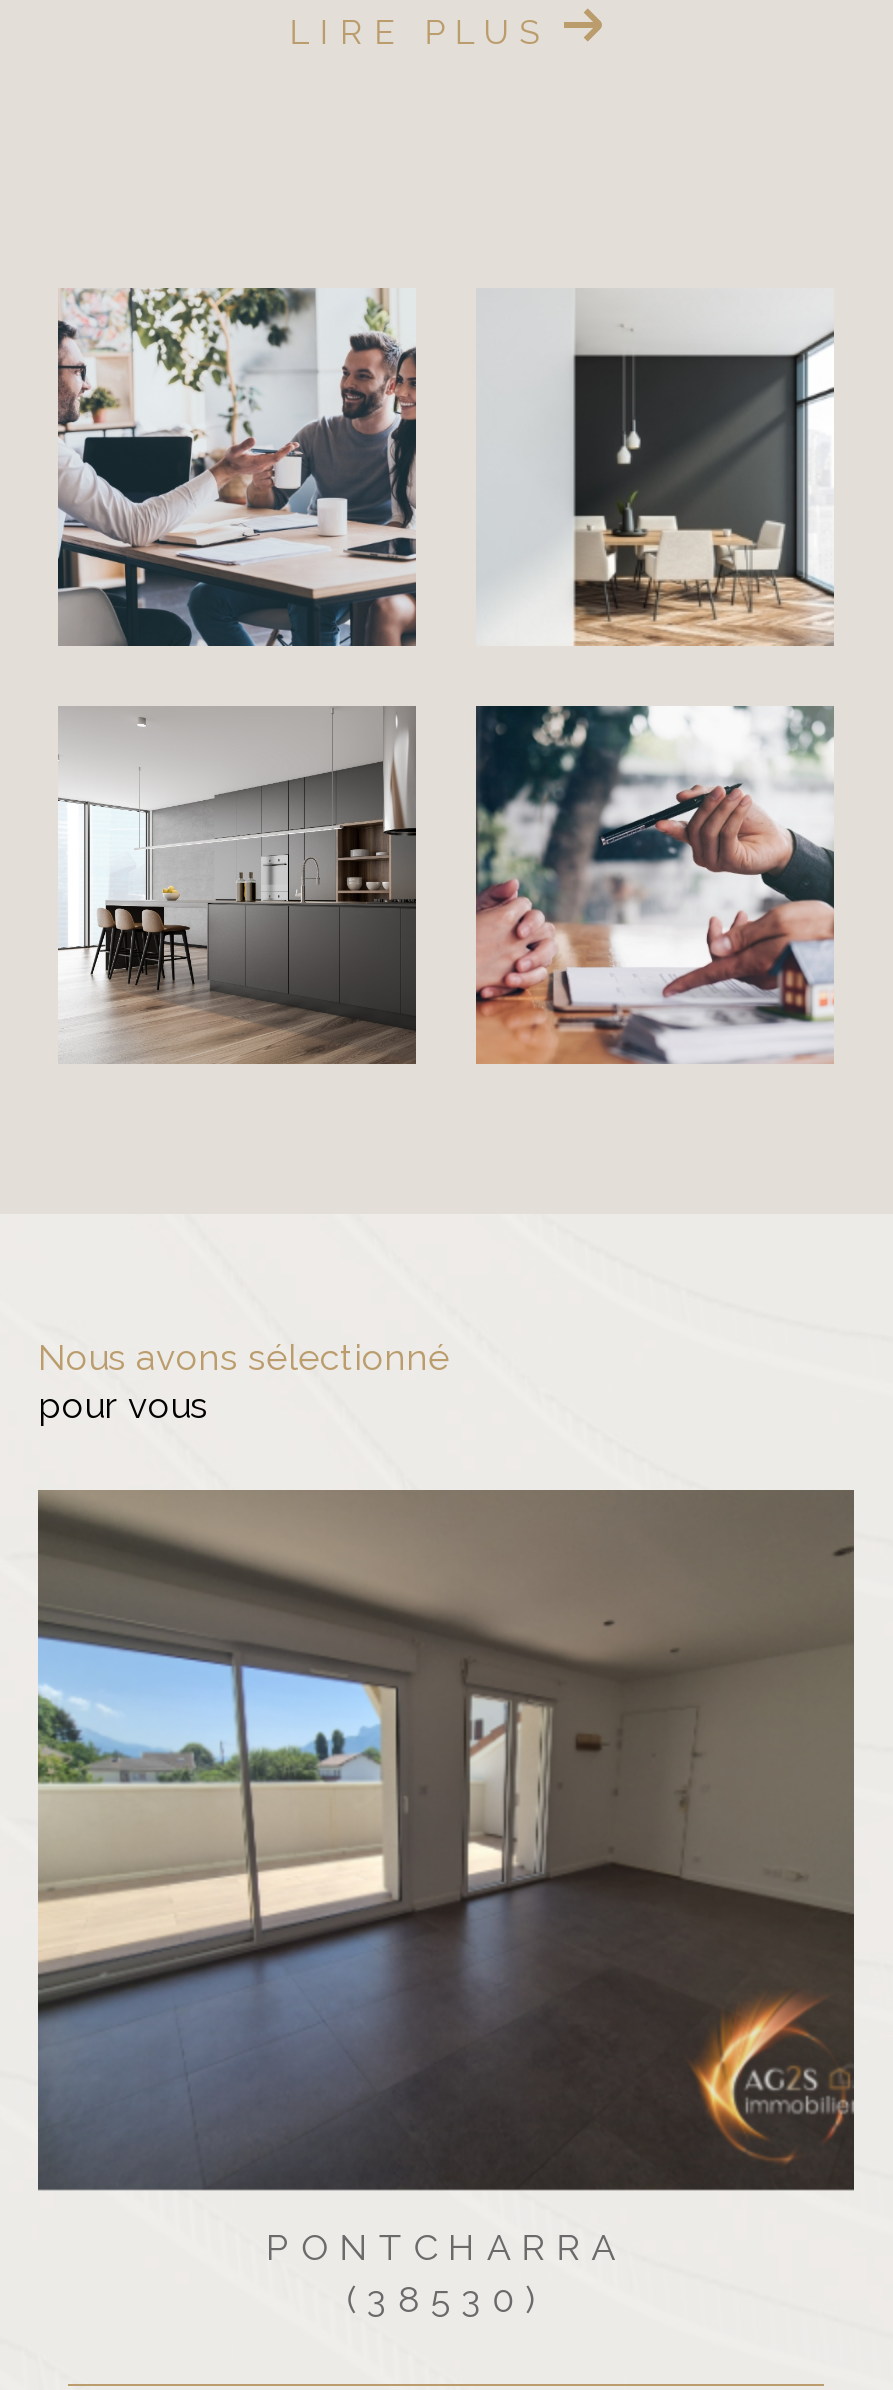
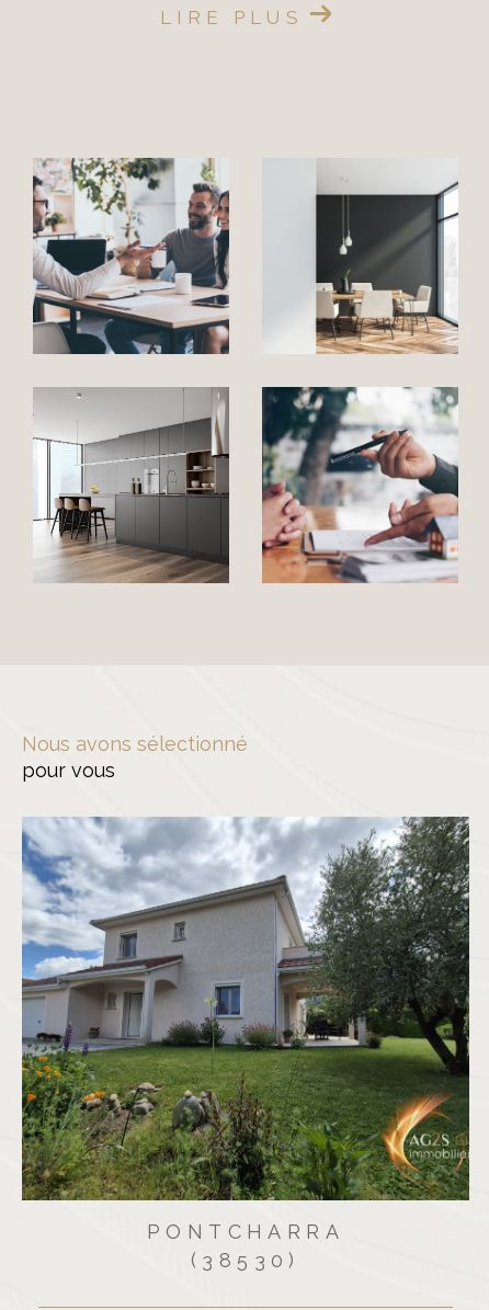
- [image]
+ [image]
